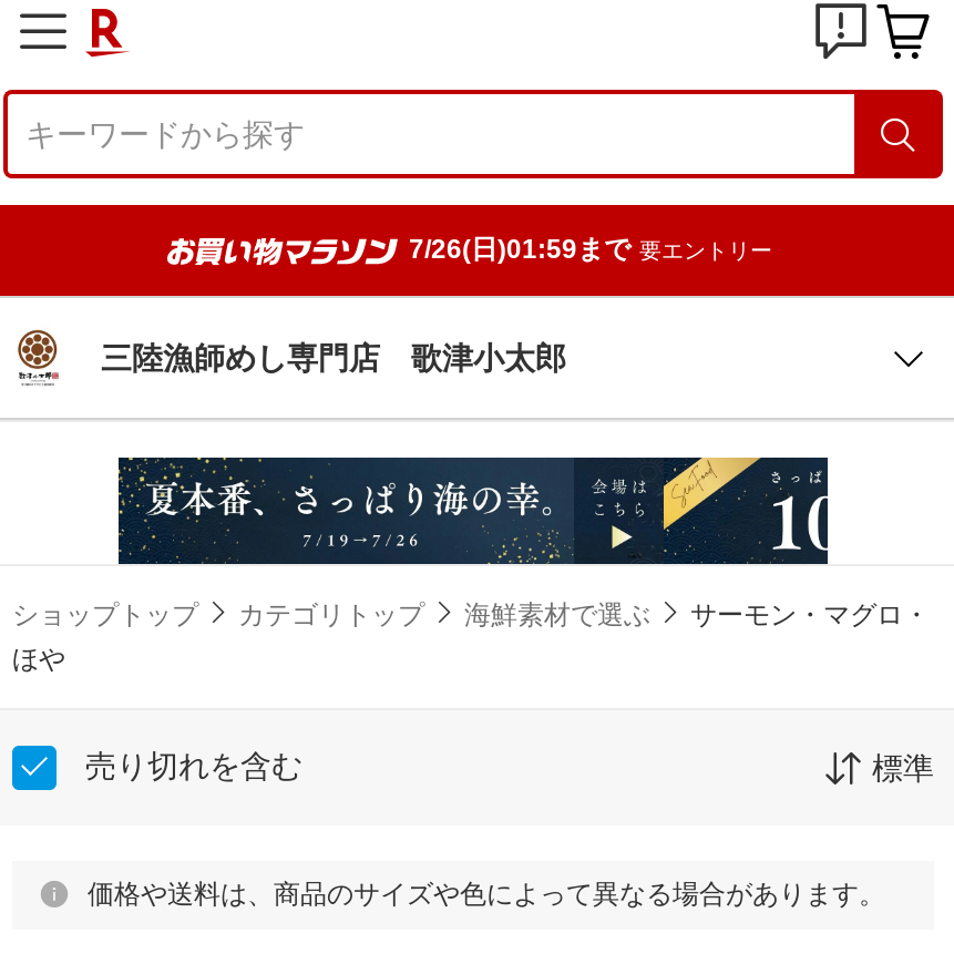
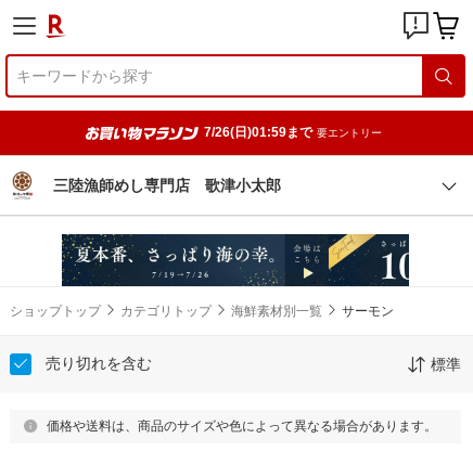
- 海鮮素材で選ぶ
- サーモン・マグロ・
- ほや
+ 海鮮素材別一覧
+ サーモン
